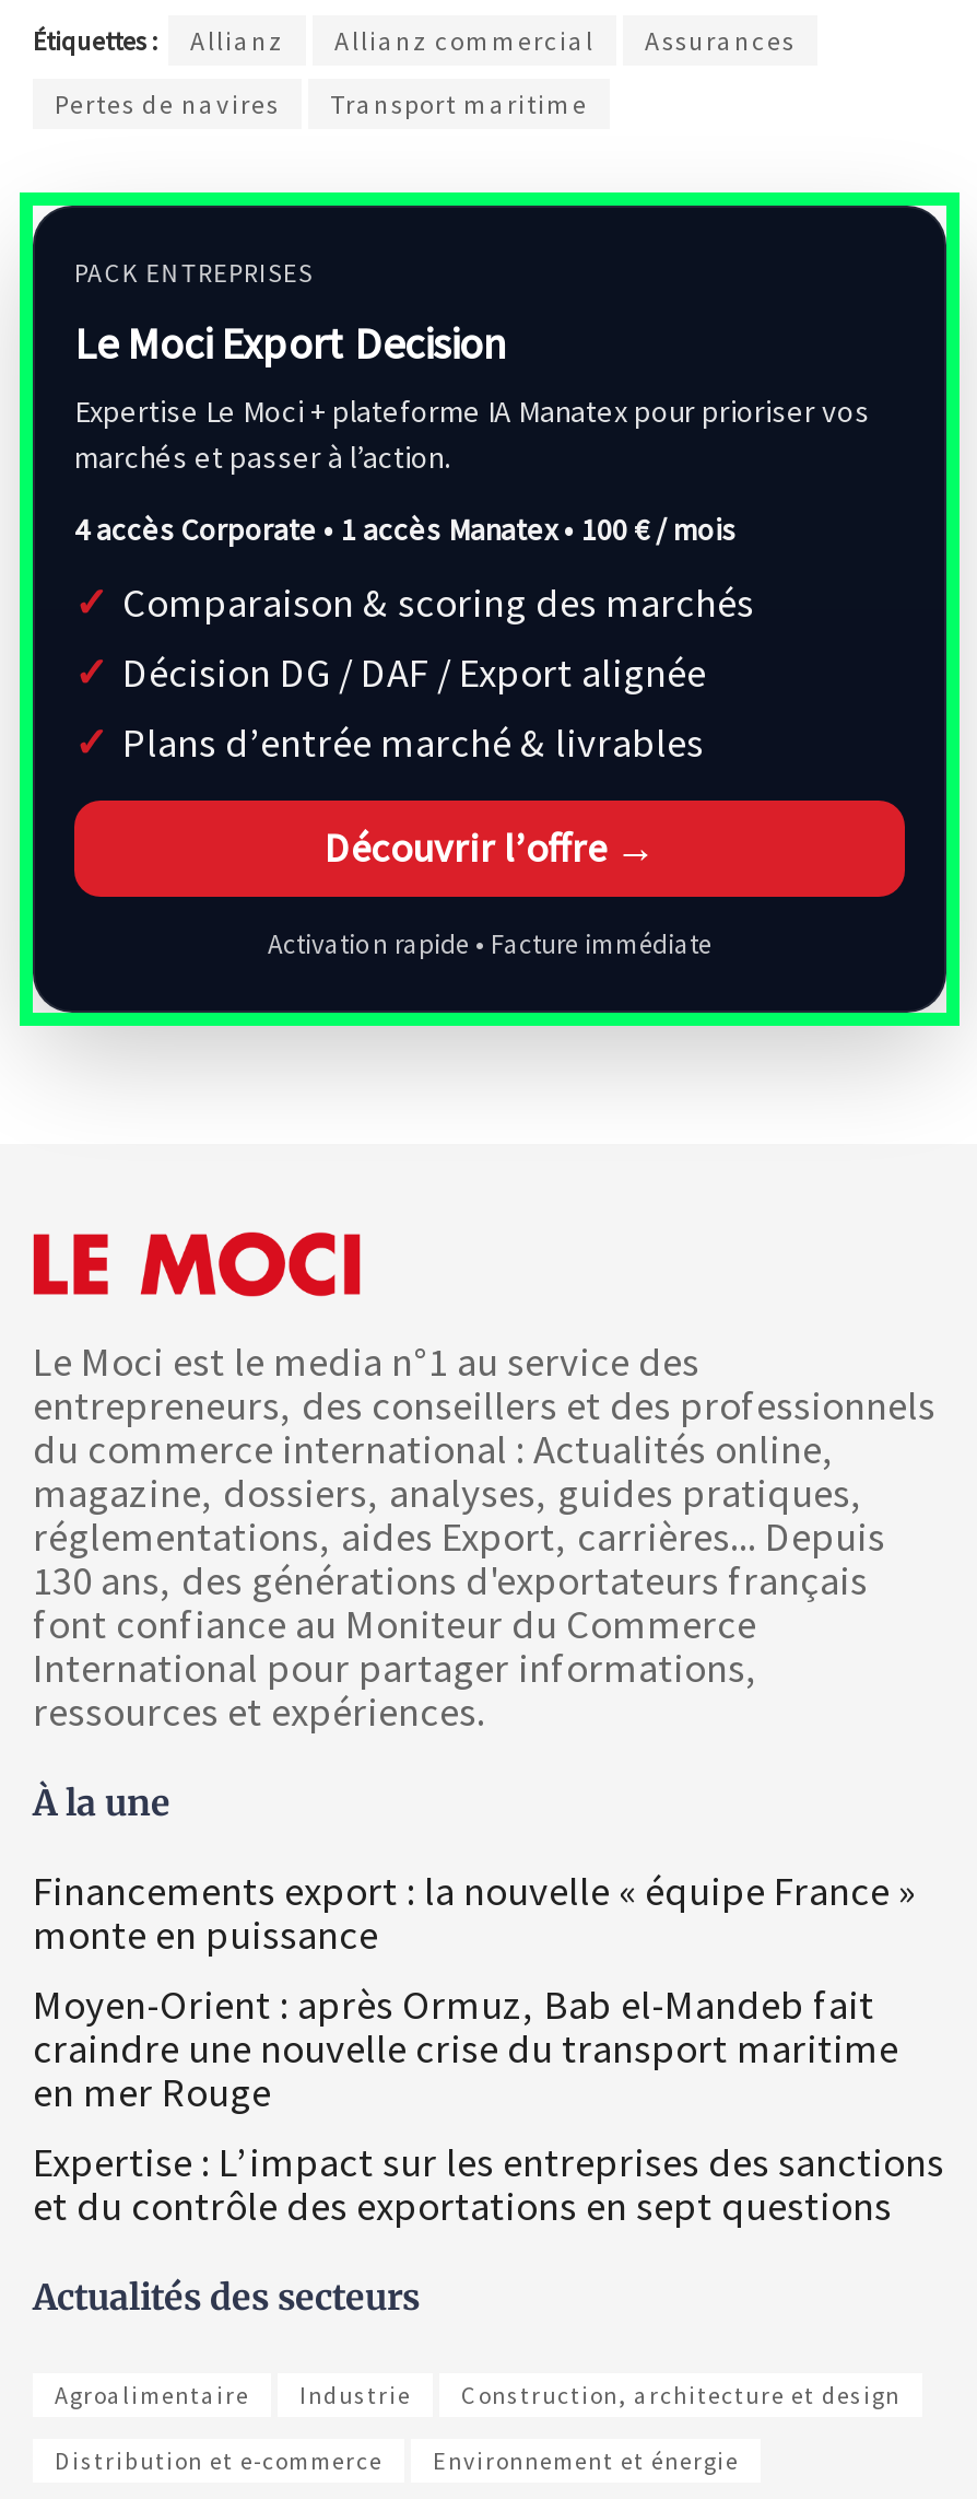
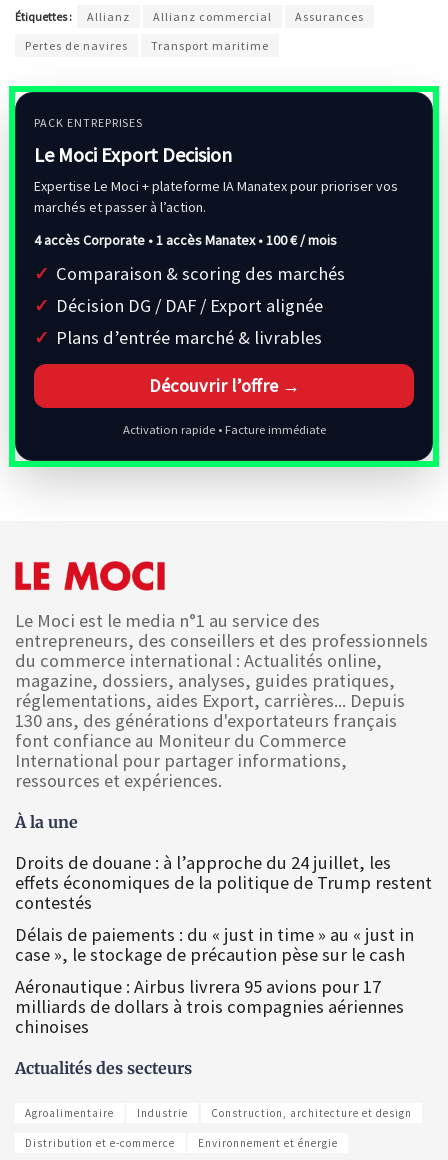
- Financements export : la nouvelle « équipe France »
- monte en puissance
- Moyen-Orient : après Ormuz, Bab el-Mandeb fait
- craindre une nouvelle crise du transport maritime
- en mer Rouge
- Expertise : L’impact sur les entreprises des sanctions
- et du contrôle des exportations en sept questions
+ Droits de douane : à l’approche du 24 juillet, les
+ effets économiques de la politique de Trump restent
+ contestés
+ Délais de paiements : du « just in time » au « just in
+ case », le stockage de précaution pèse sur le cash
+ Aéronautique : Airbus livrera 95 avions pour 17
+ milliards de dollars à trois compagnies aériennes
+ chinoises
